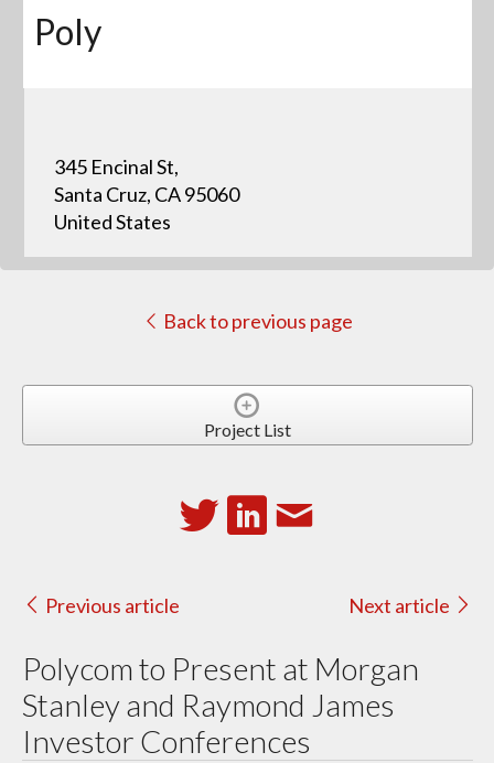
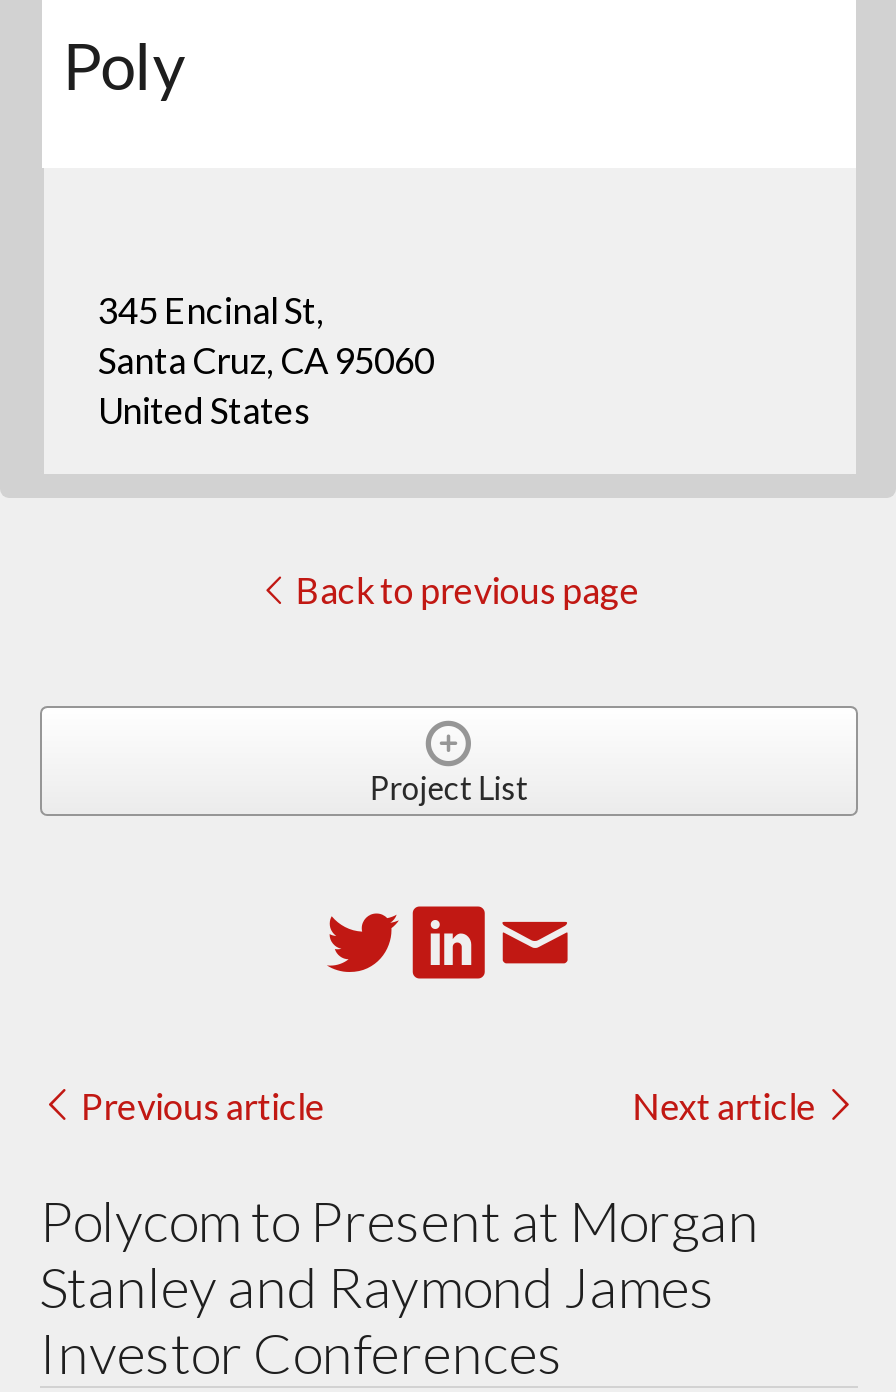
- [image]
+ [image]
